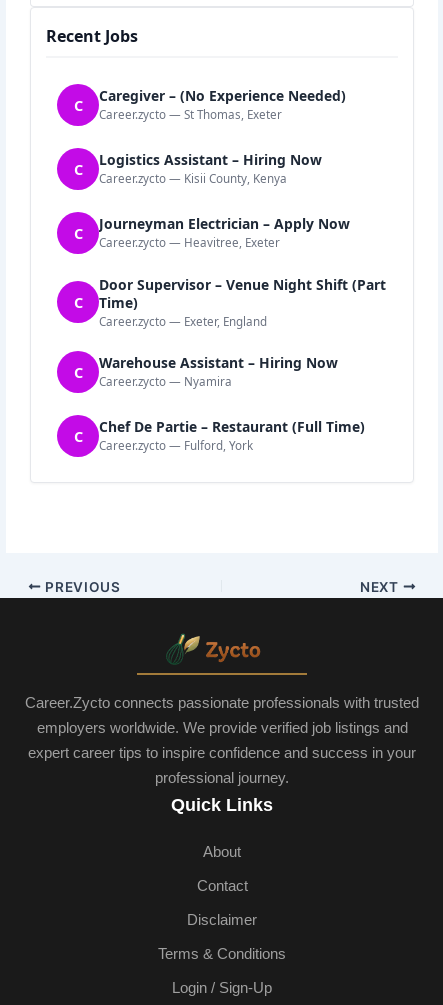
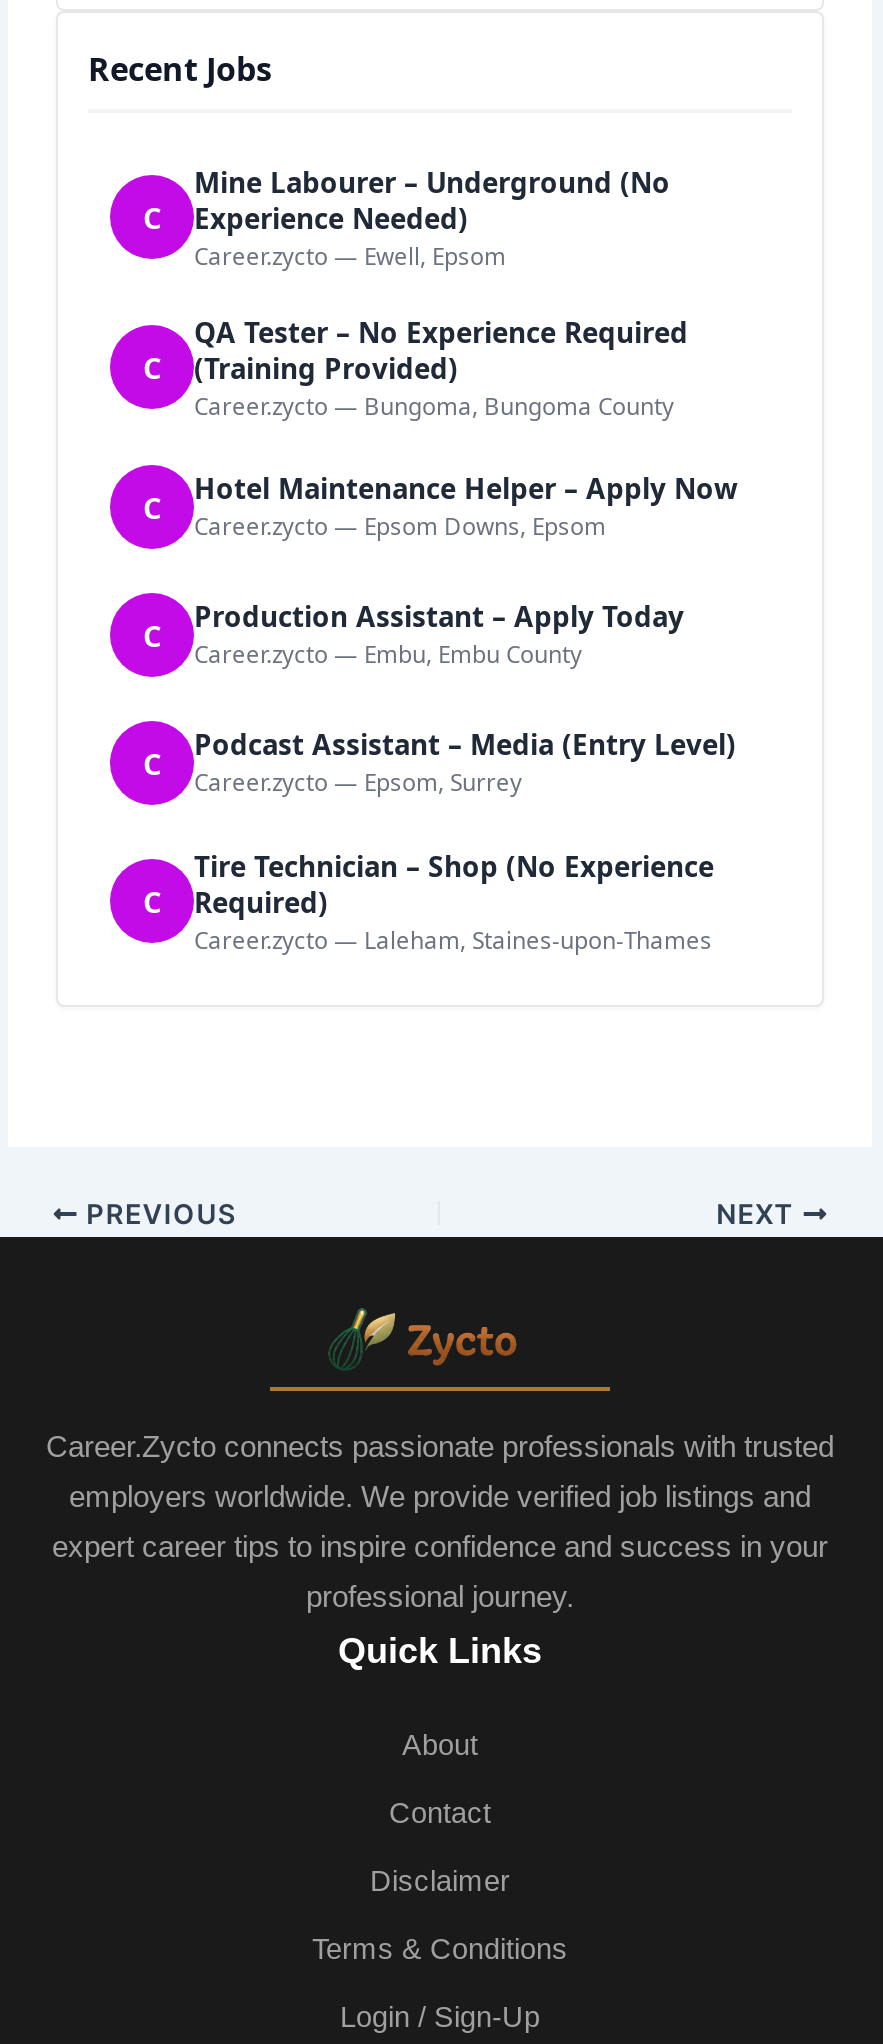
- Caregiver – (No Experience Needed)
- Career.zycto — St Thomas, Exeter
+ Mine Labourer – Underground (No
+ Experience Needed)
+ Career.zycto — Ewell, Epsom

- Logistics Assistant – Hiring Now
- Career.zycto — Kisii County, Kenya
+ QA Tester – No Experience Required
+ (Training Provided)
+ Career.zycto — Bungoma, Bungoma County

- Journeyman Electrician – Apply Now
- Career.zycto — Heavitree, Exeter
+ Hotel Maintenance Helper – Apply Now
+ Career.zycto — Epsom Downs, Epsom

- Door Supervisor – Venue Night Shift (Part
- Time)
- Career.zycto — Exeter, England
+ Production Assistant – Apply Today
+ Career.zycto — Embu, Embu County

- Warehouse Assistant – Hiring Now
- Career.zycto — Nyamira
+ Podcast Assistant – Media (Entry Level)
+ Career.zycto — Epsom, Surrey

- Chef De Partie – Restaurant (Full Time)
- Career.zycto — Fulford, York
+ Tire Technician – Shop (No Experience
+ Required)
+ Career.zycto — Laleham, Staines-upon-Thames
